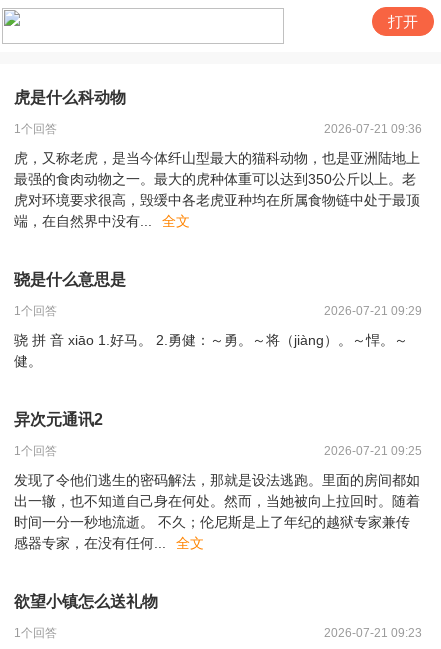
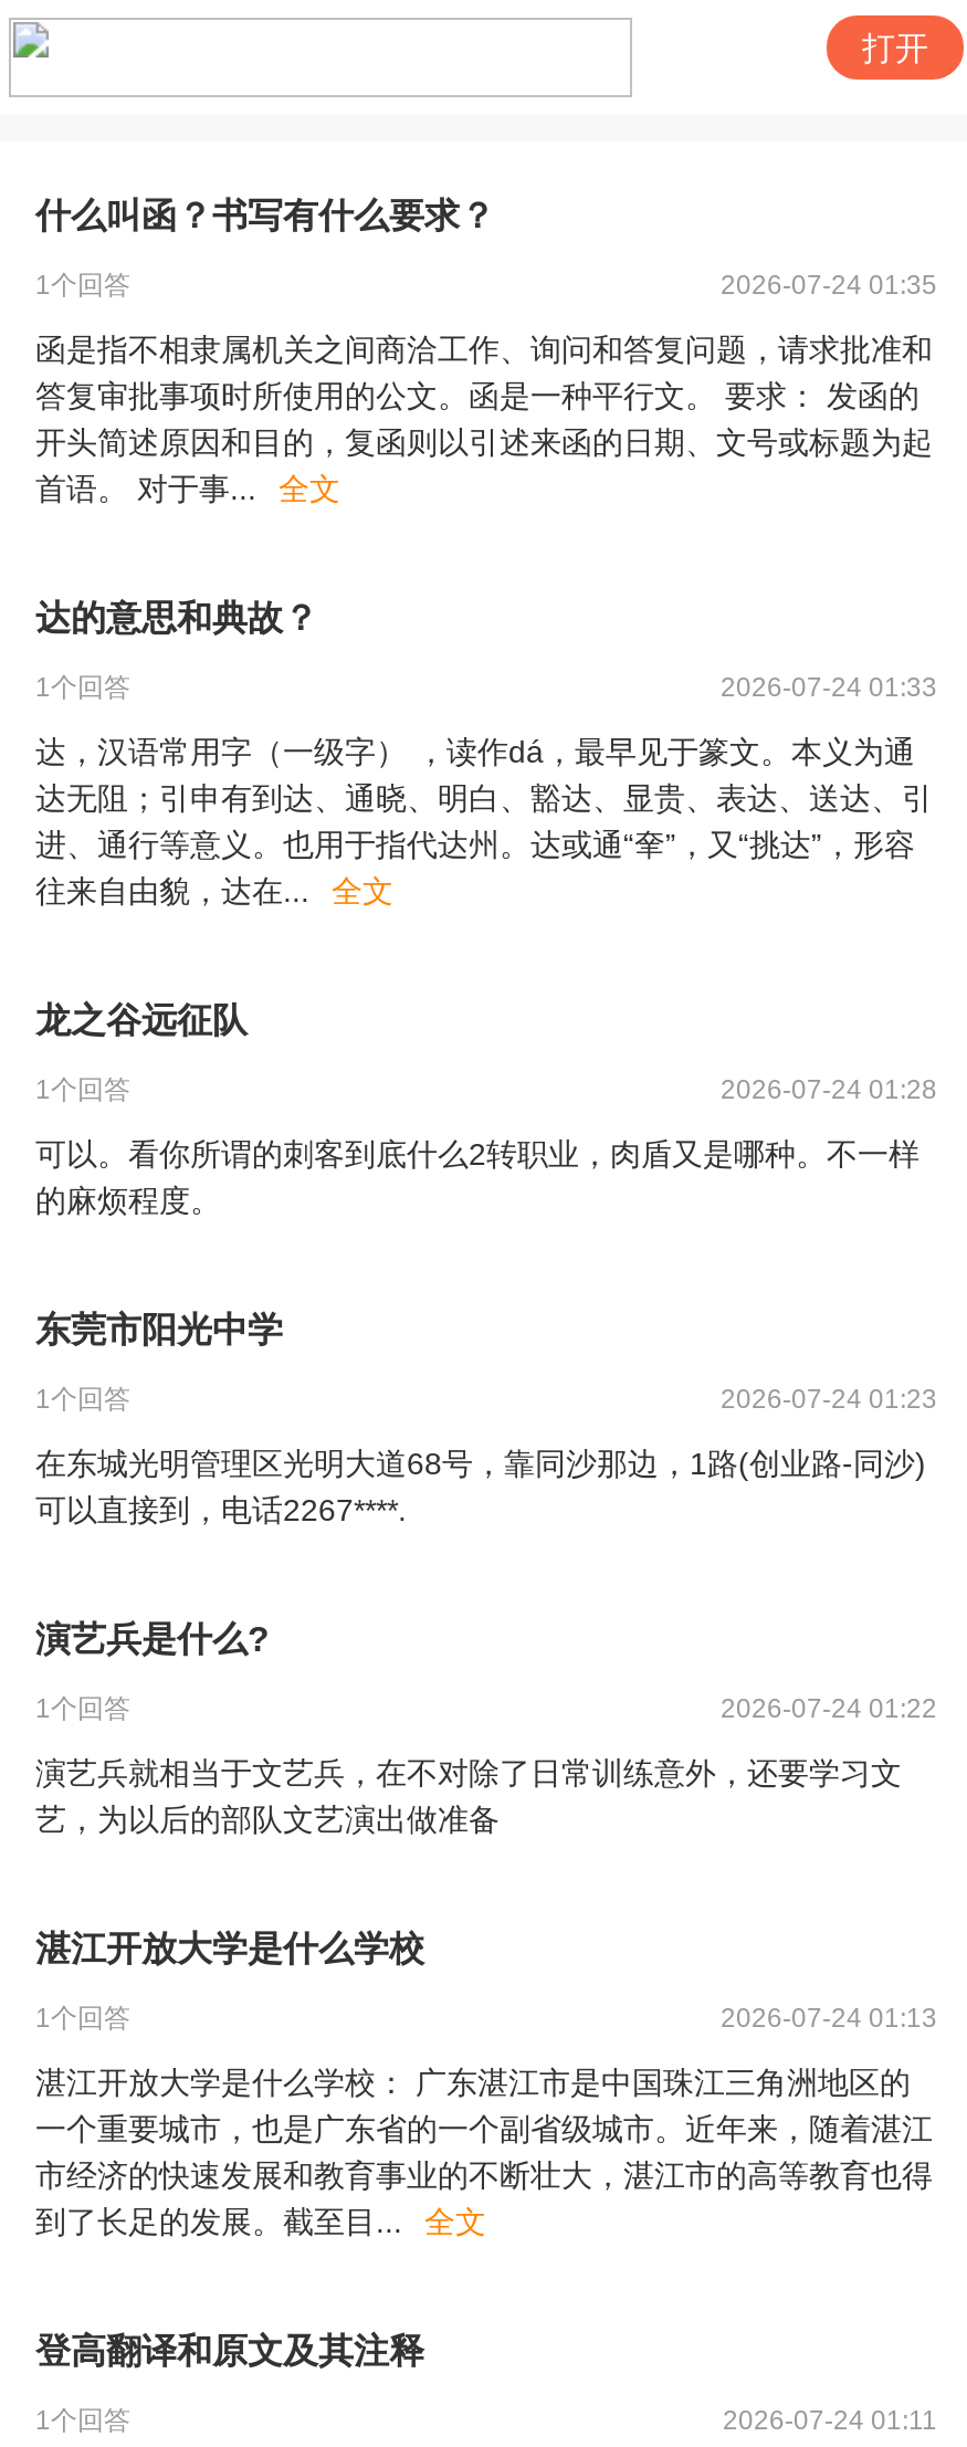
- 虎是什么科动物
+ 什么叫函？书写有什么要求？

- 2026-07-21 09:36
+ 2026-07-24 01:35

- 虎，又称老虎，是当今体纤山型最大的猫科动物，也是亚洲陆地上
- 最强的食肉动物之一。最大的虎种体重可以达到350公斤以上。老
- 虎对环境要求很高，毁缓中各老虎亚种均在所属食物链中处于最顶
- 端，在自然界中没有...
+ 函是指不相隶属机关之间商洽工作、询问和答复问题，请求批准和
+ 答复审批事项时所使用的公文。函是一种平行文。 要求： 发函的
+ 开头简述原因和目的，复函则以引述来函的日期、文号或标题为起
+ 首语。 对于事...

- 骁是什么意思是
+ 达的意思和典故？

- 2026-07-21 09:29
+ 2026-07-24 01:33

- 骁 拼 音 xiāo 1.好马。 2.勇健：～勇。～将（jiàng）。～悍。～
- 健。
+ 达，汉语常用字（一级字） ，读作dá，最早见于篆文。本义为通
+ 达无阻；引申有到达、通晓、明白、豁达、显贵、表达、送达、引
+ 进、通行等意义。也用于指代达州。达或通“羍”，又“挑达”，形容
+ 往来自由貌，达在...
+ 全文

- 异次元通讯2
+ 龙之谷远征队

- 2026-07-21 09:25
- 发现了令他们逃生的密码解法，那就是设法逃跑。里面的房间都如
- 出一辙，也不知道自己身在何处。然而，当她被向上拉回时。随着
- 时间一分一秒地流逝。 不久；伦尼斯是上了年纪的越狱专家兼传
- 感器专家，在没有任何...
+ 2026-07-24 01:28
+ 可以。看你所谓的刺客到底什么2转职业，肉盾又是哪种。不一样
+ 的麻烦程度。
+ 东莞市阳光中学
+ 1个回答
+ 2026-07-24 01:23
+ 在东城光明管理区光明大道68号，靠同沙那边，1路(创业路-同沙)
+ 可以直接到，电话2267****.
+ 演艺兵是什么?
+ 1个回答
+ 2026-07-24 01:22
+ 演艺兵就相当于文艺兵，在不对除了日常训练意外，还要学习文
+ 艺，为以后的部队文艺演出做准备
+ 湛江开放大学是什么学校
+ 1个回答
+ 2026-07-24 01:13
+ 湛江开放大学是什么学校： 广东湛江市是中国珠江三角洲地区的
+ 一个重要城市，也是广东省的一个副省级城市。近年来，随着湛江
+ 市经济的快速发展和教育事业的不断壮大，湛江市的高等教育也得
+ 到了长足的发展。截至目...

- 欲望小镇怎么送礼物
+ 登高翻译和原文及其注释

- 2026-07-21 09:23
+ 2026-07-24 01:11
